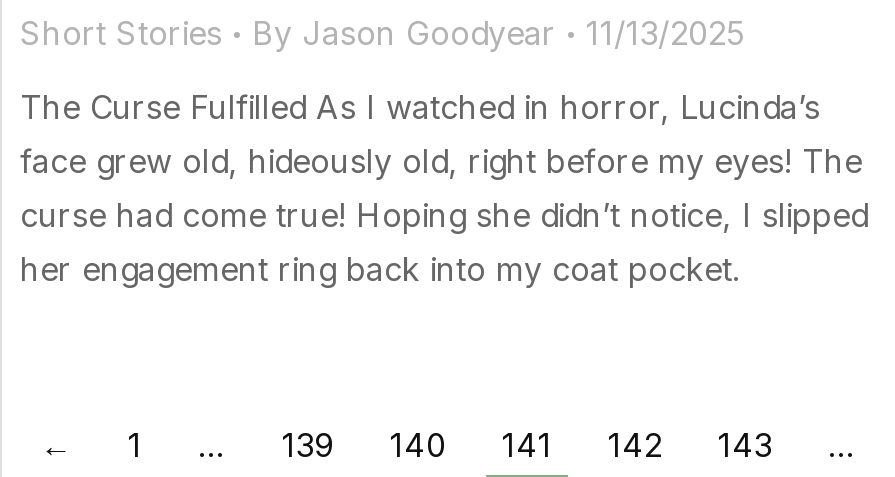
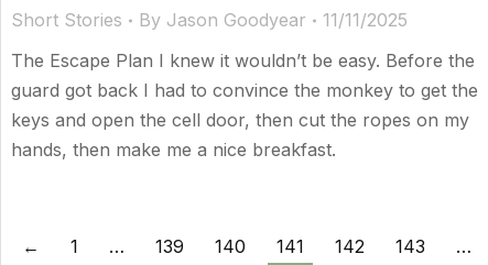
- Short Stories By Jason Goodyear 11/13/2025
+ Short Stories By Jason Goodyear 11/11/2025

- The Curse Fulfilled As I watched in horror, Lucinda’s
- face grew old, hideously old, right before my eyes! The
- curse had come true! Hoping she didn’t notice, I slipped
- her engagement ring back into my coat pocket.
+ The Escape Plan I knew it wouldn’t be easy. Before the
+ guard got back I had to convince the monkey to get the
+ keys and open the cell door, then cut the ropes on my
+ hands, then make me a nice breakfast.
